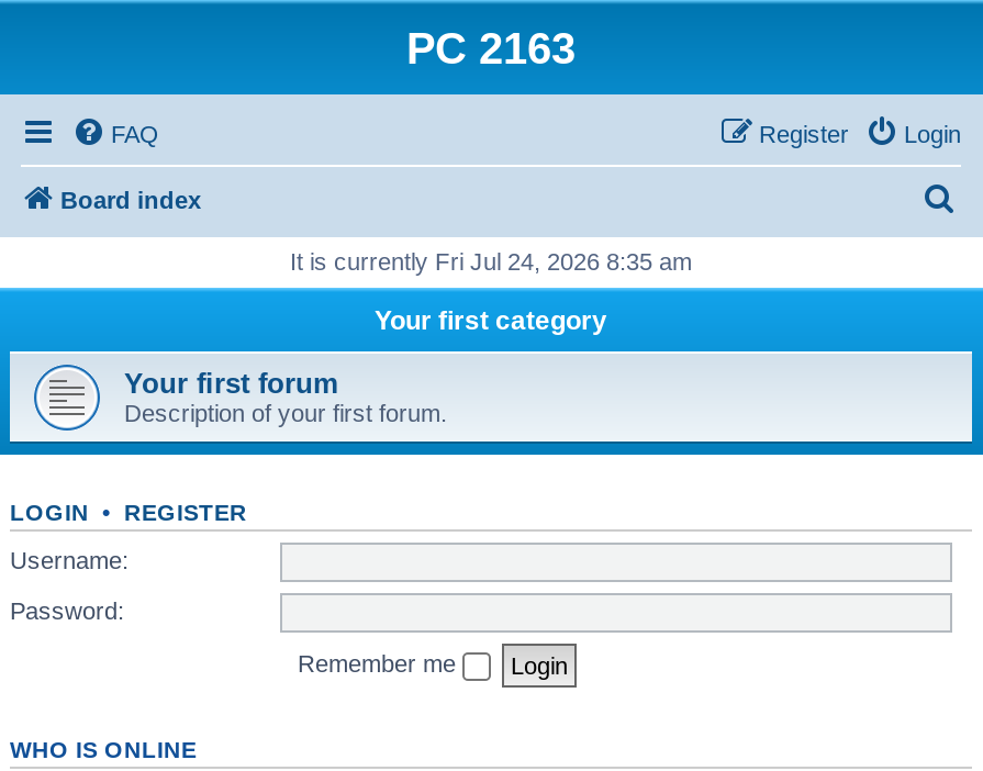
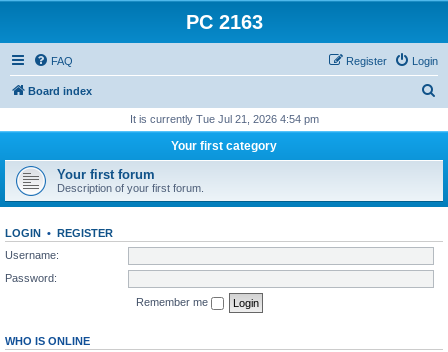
- It is currently Fri Jul 24, 2026 8:35 am
+ It is currently Tue Jul 21, 2026 4:54 pm
